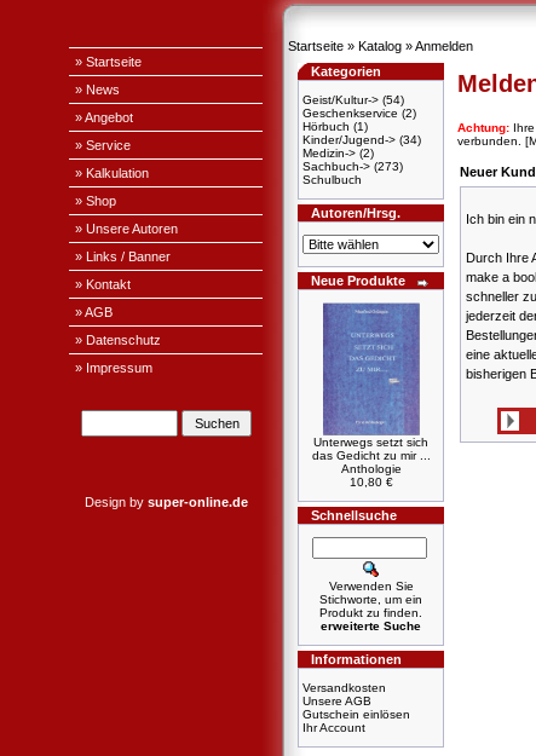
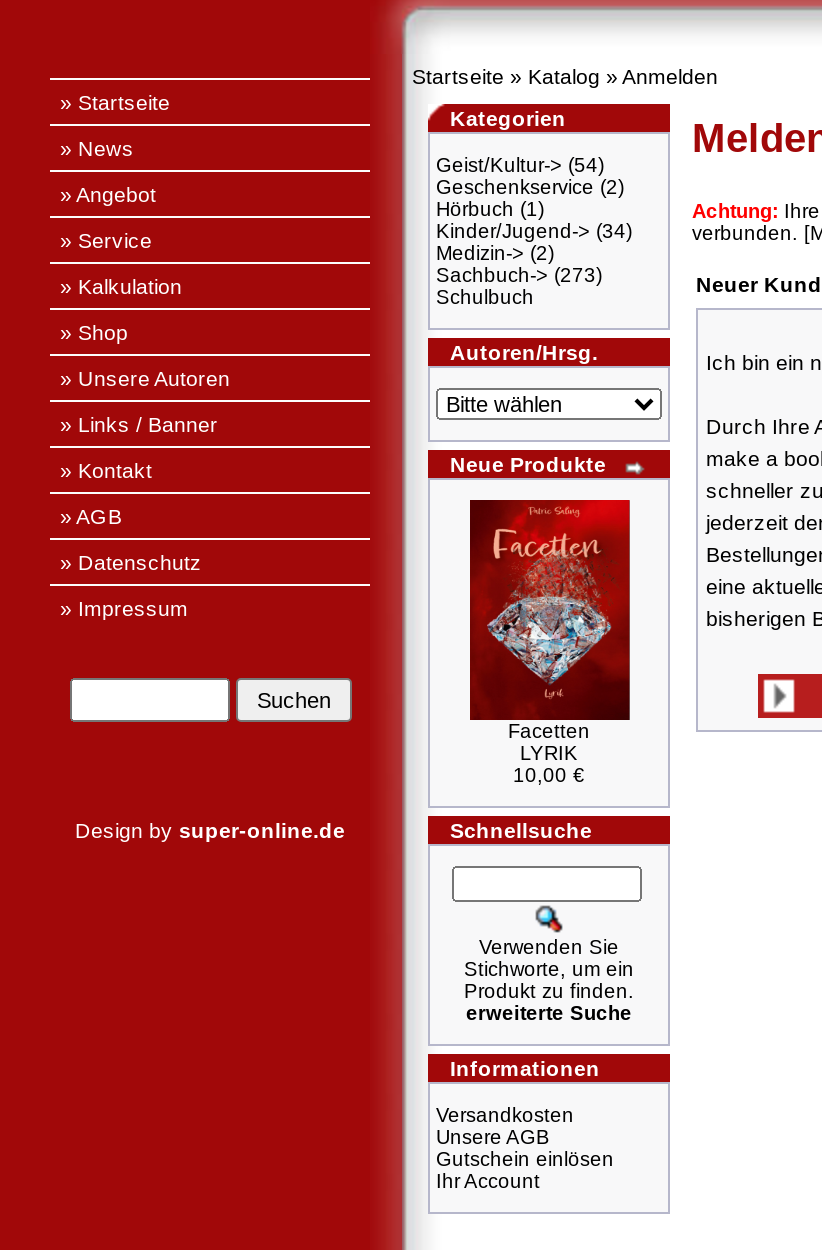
- [image]
- Unterwegs setzt sich
- das Gedicht zu mir ...
- Anthologie
- 10,80 €
+ [image]
+ Facetten
+ LYRIK
+ 10,00 €
